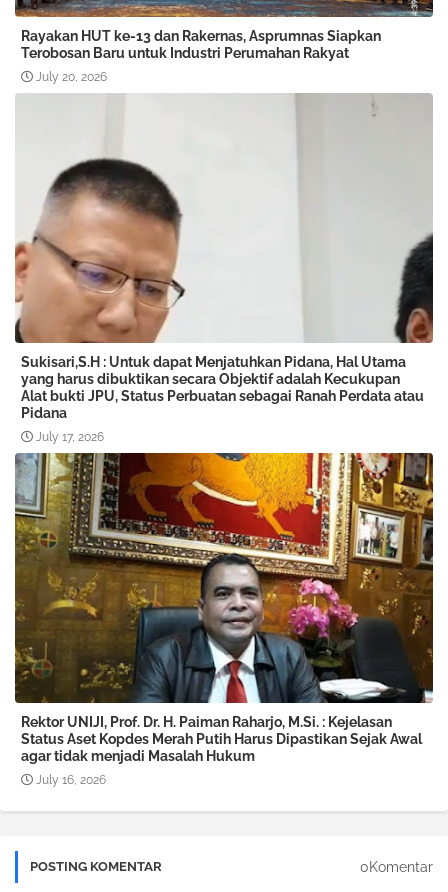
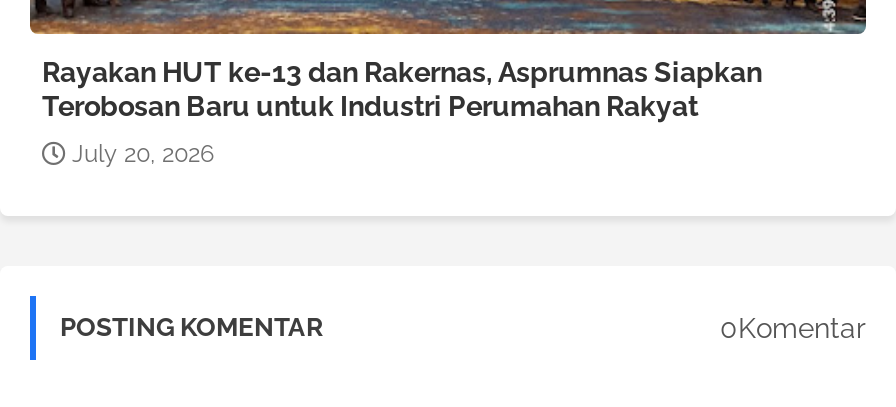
- [image]
- Sukisari,S.H : Untuk dapat Menjatuhkan Pidana, Hal Utama
- yang harus dibuktikan secara Objektif adalah Kecukupan
- Alat bukti JPU, Status Perbuatan sebagai Ranah Perdata atau
- Pidana
- July 17, 2026

- [image]
- Rektor UNIJI, Prof. Dr. H. Paiman Raharjo, M.Si. : Kejelasan
- Status Aset Kopdes Merah Putih Harus Dipastikan Sejak Awal
- agar tidak menjadi Masalah Hukum
- July 16, 2026
